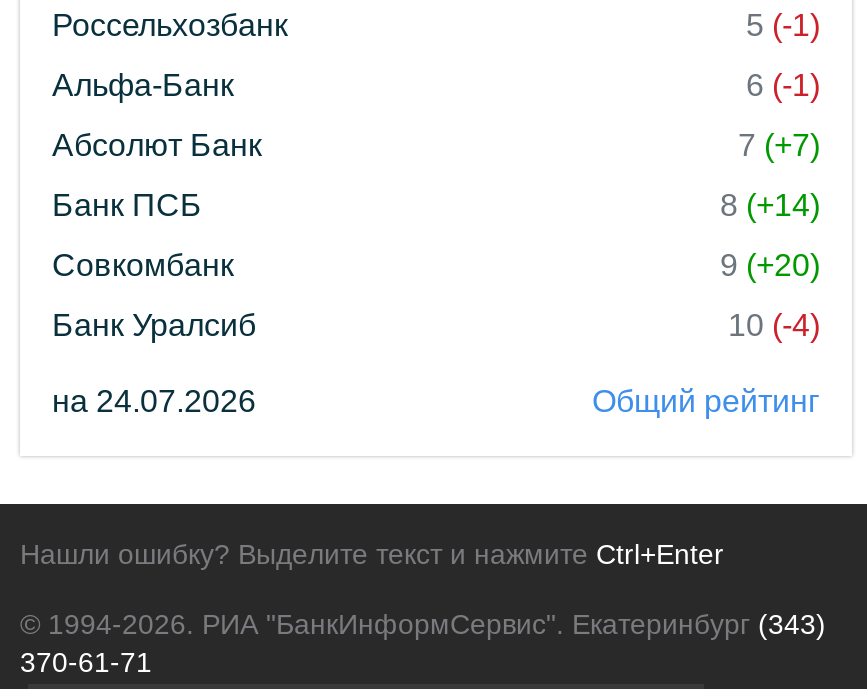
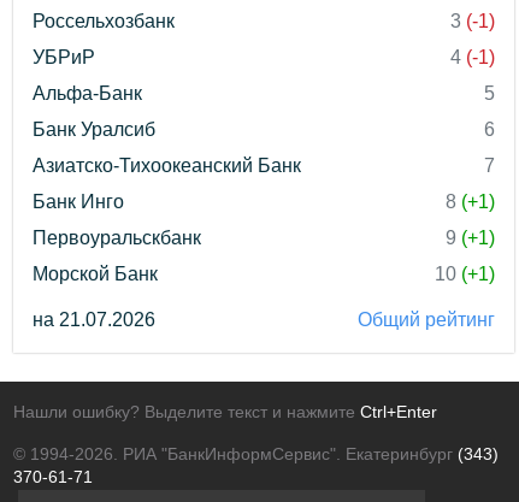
- 5 (-1)
+ 3 (-1)
+ УБРиР
+ 4 (-1)

- 6 (-1)
- Абсолют Банк
- 7 (+7)
- Банк ПСБ
- 8 (+14)
- Совкомбанк
- 9 (+20)
+ 5

- 10 (-4)
- на 24.07.2026
+ 6
+ Азиатско-Тихоокеанский Банк
+ 7
+ Банк Инго
+ 8 (+1)
+ Первоуральскбанк
+ 9 (+1)
+ Морской Банк
+ 10 (+1)
+ на 21.07.2026

moved up: Банк Уралсиб
